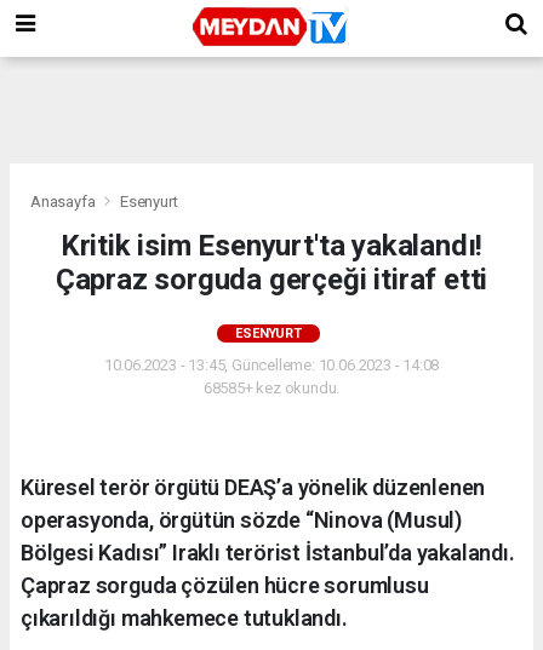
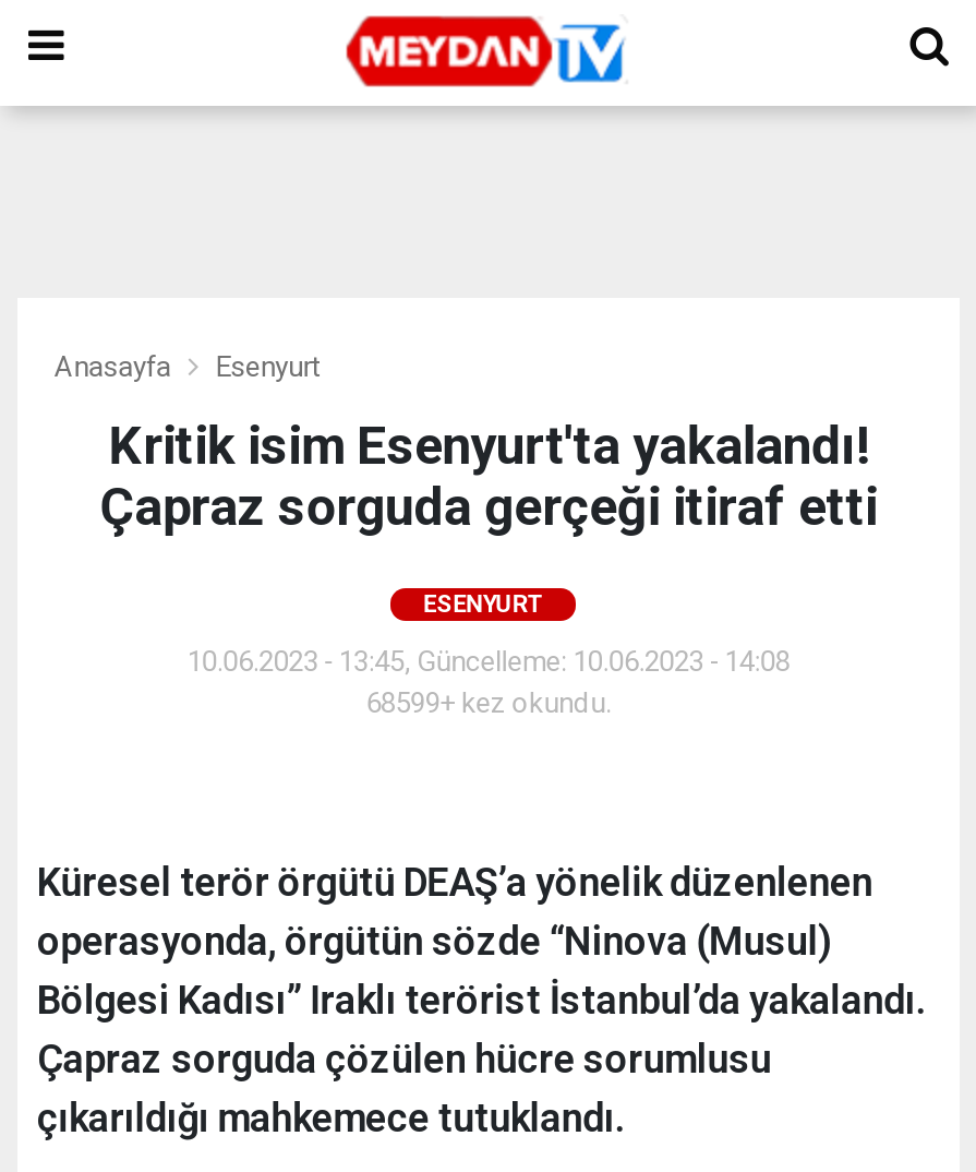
- 68585+ kez okundu.
+ 68599+ kez okundu.
